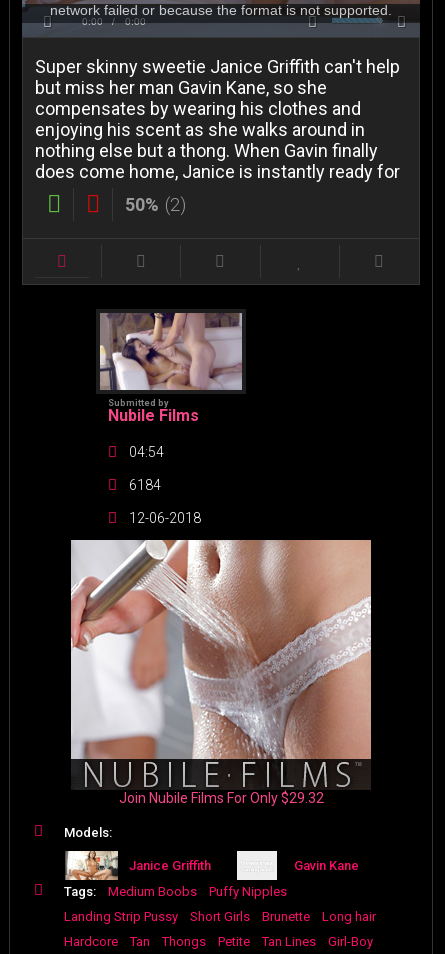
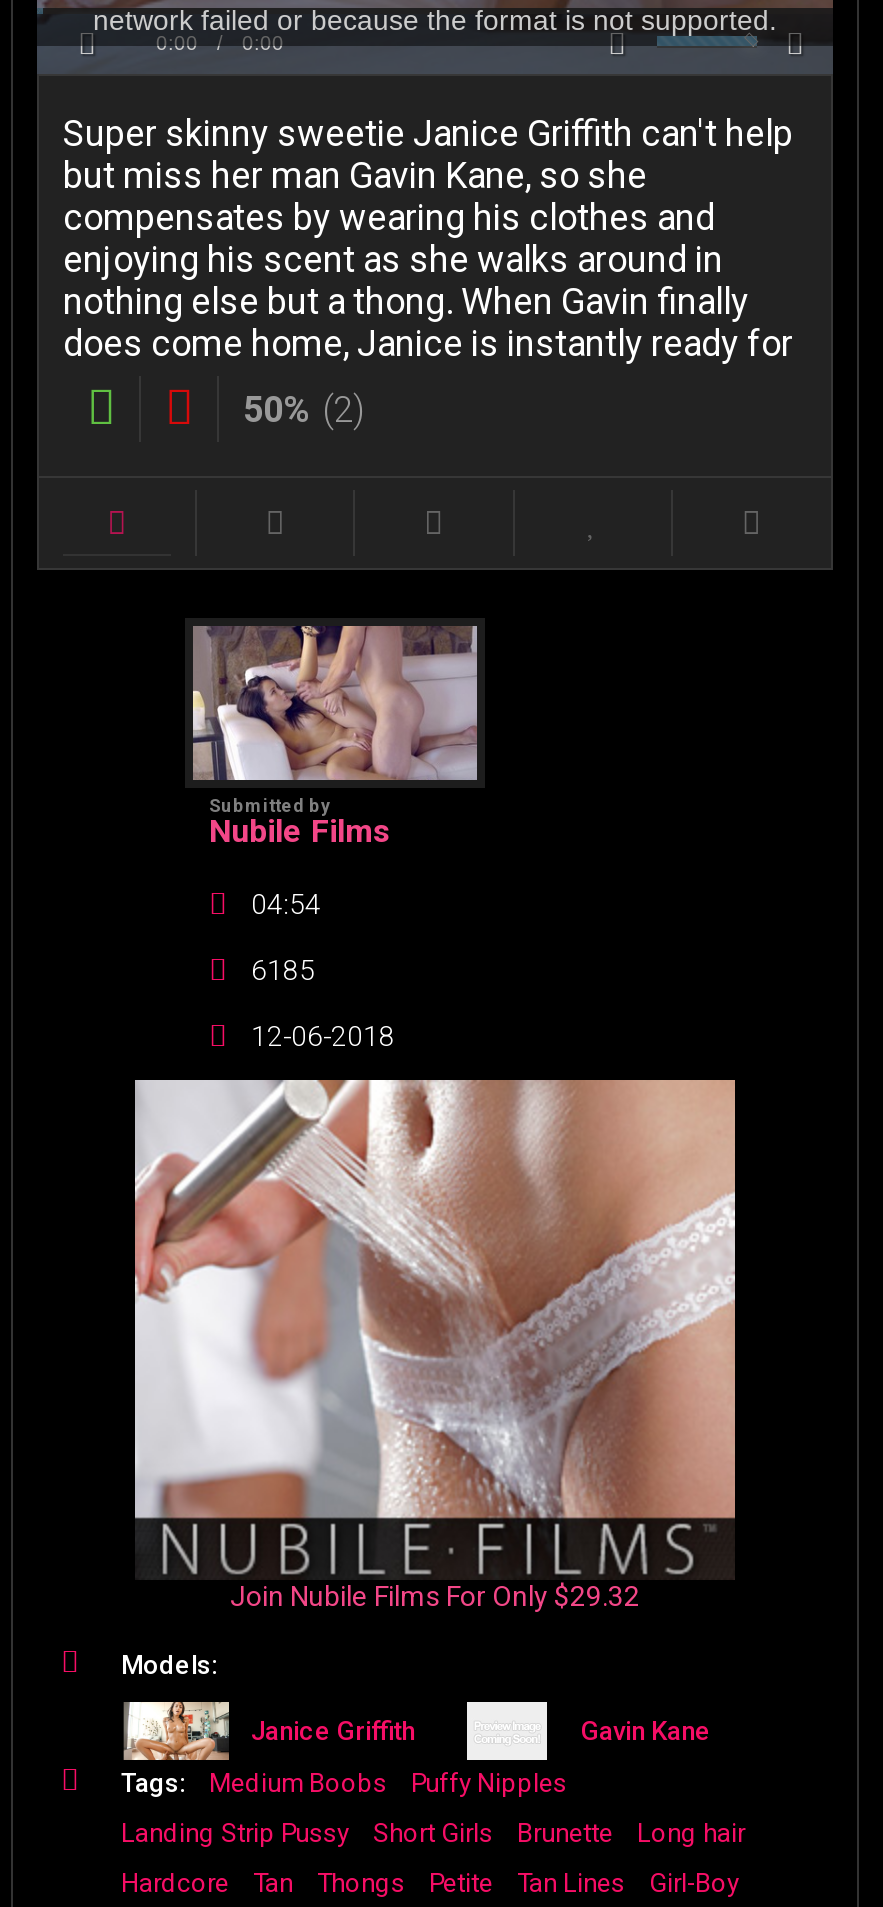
- 6184
+ 6185
